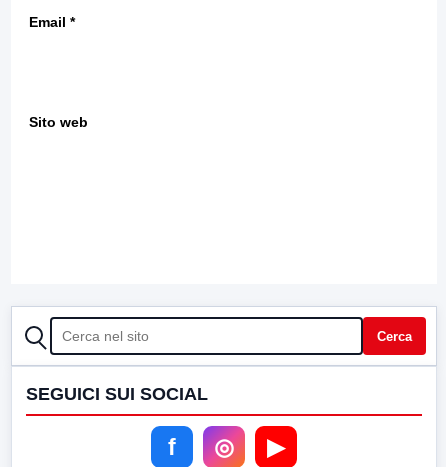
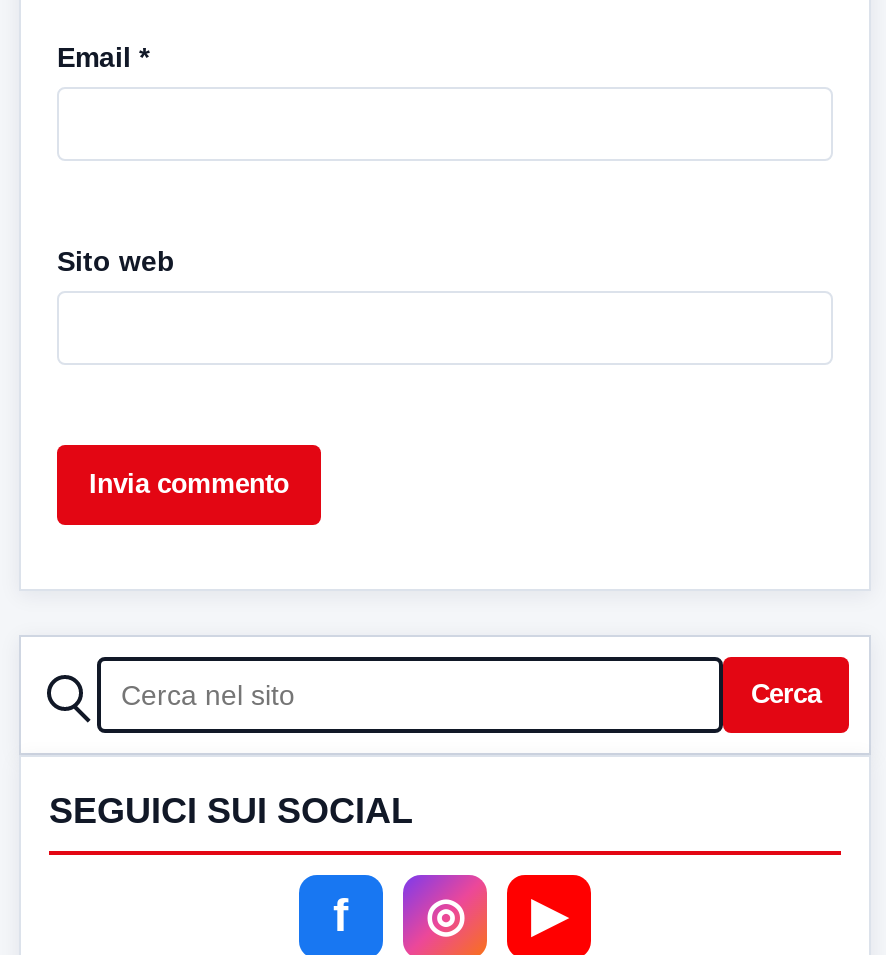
+ [image]
